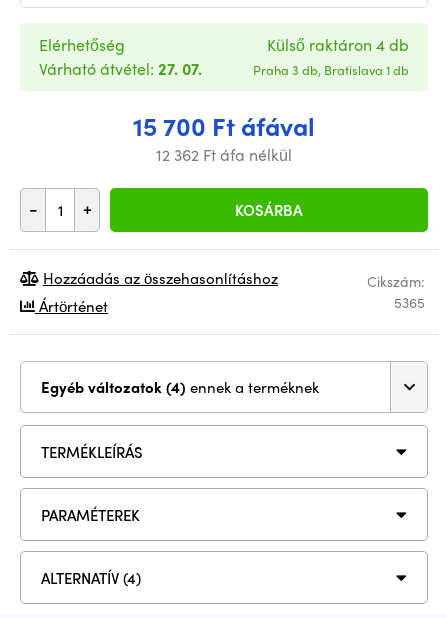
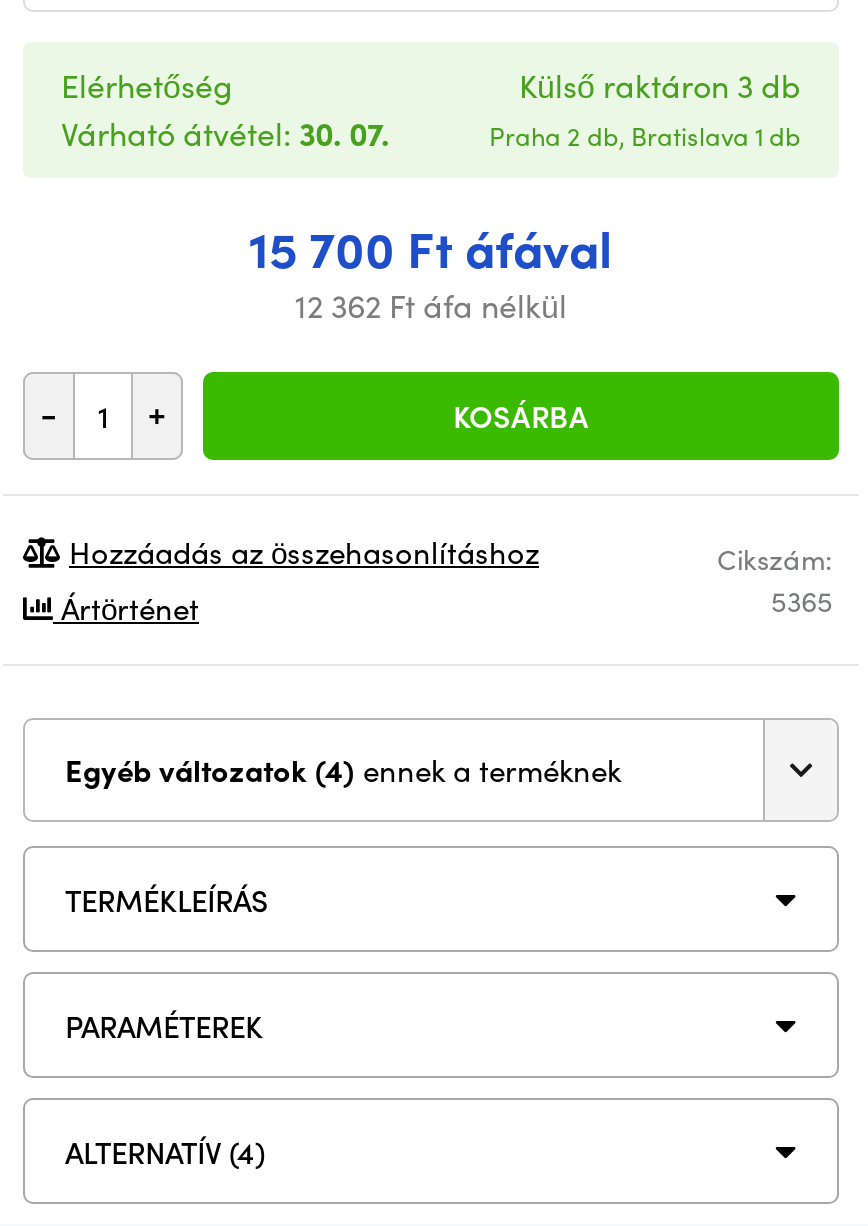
- Külső raktáron 4 db
+ Külső raktáron 3 db

- Várható átvétel: 27. 07.
+ Várható átvétel: 30. 07.

- Praha 3 db, Bratislava 1 db
+ Praha 2 db, Bratislava 1 db
